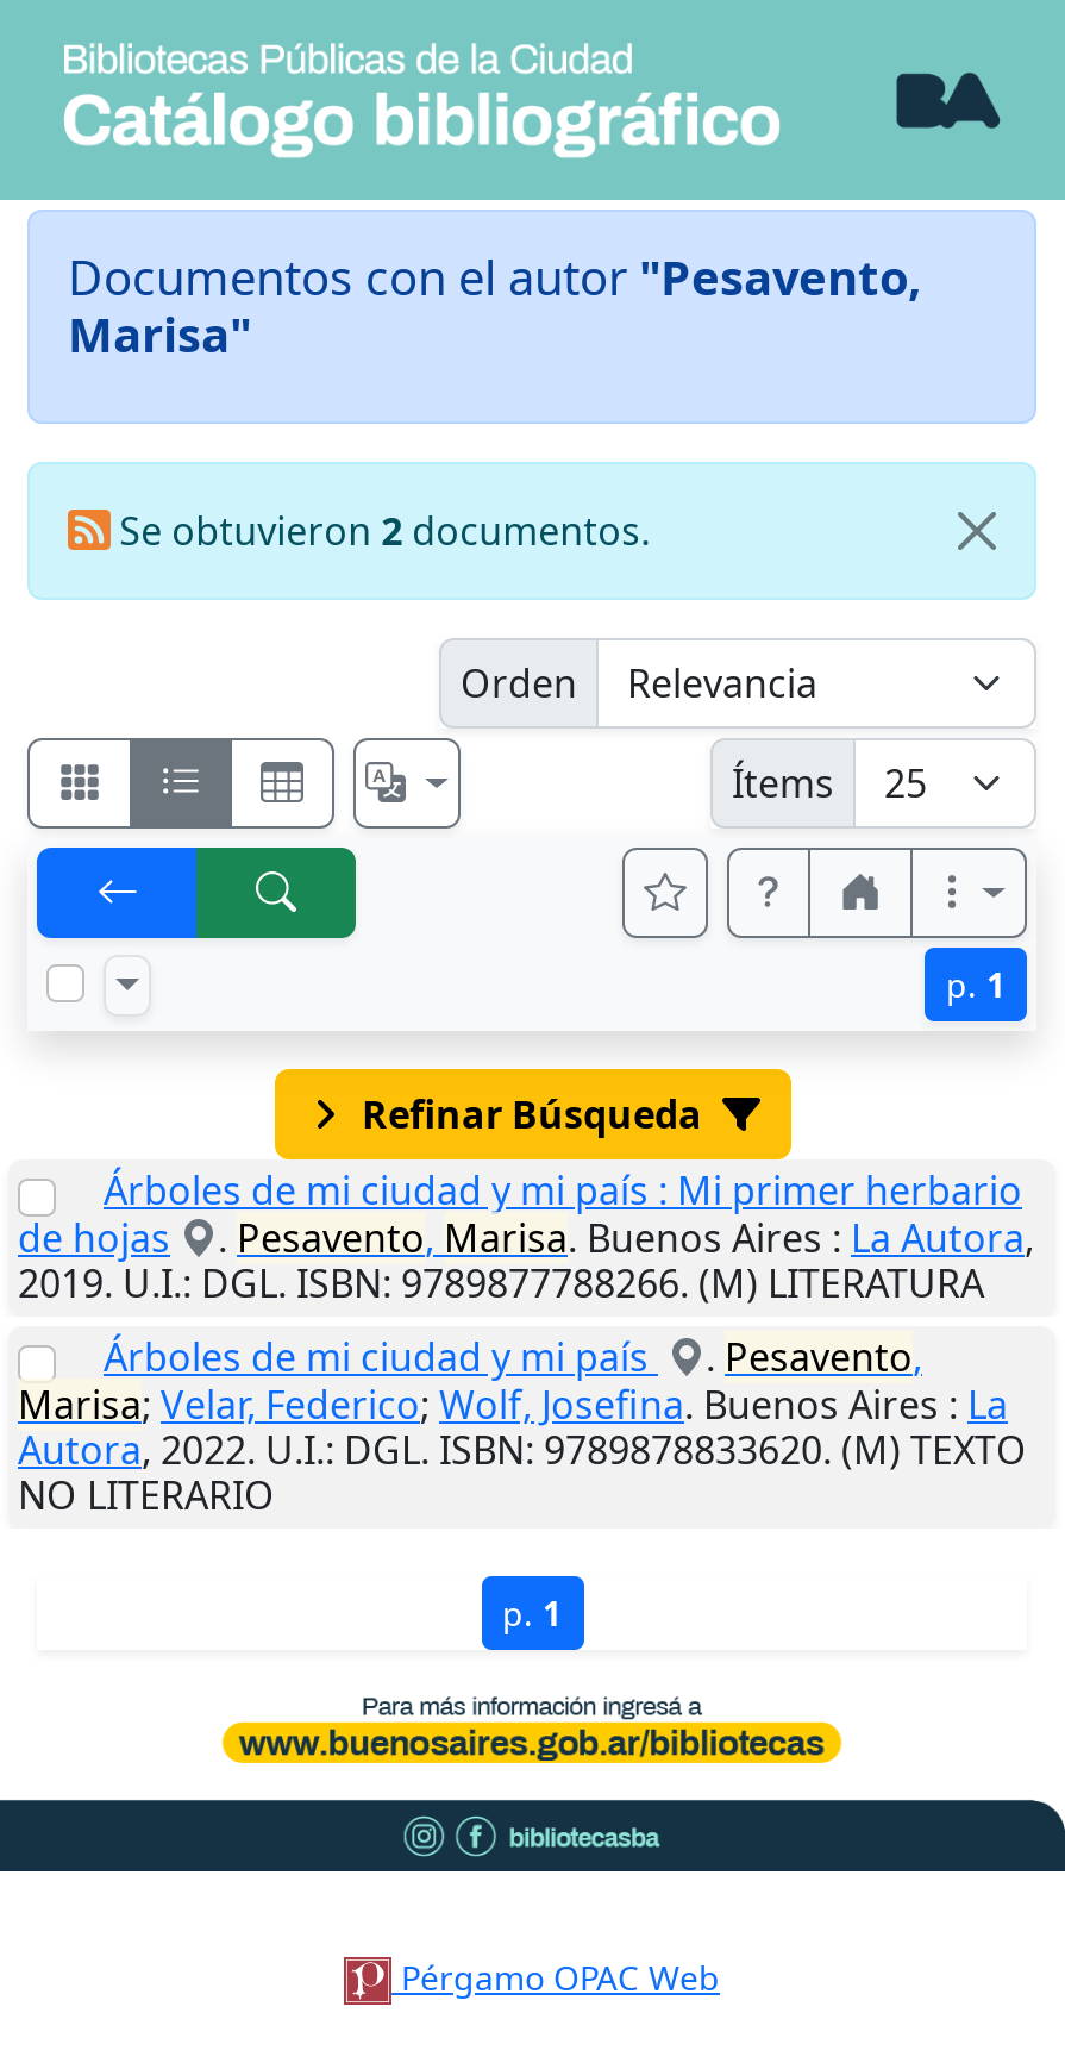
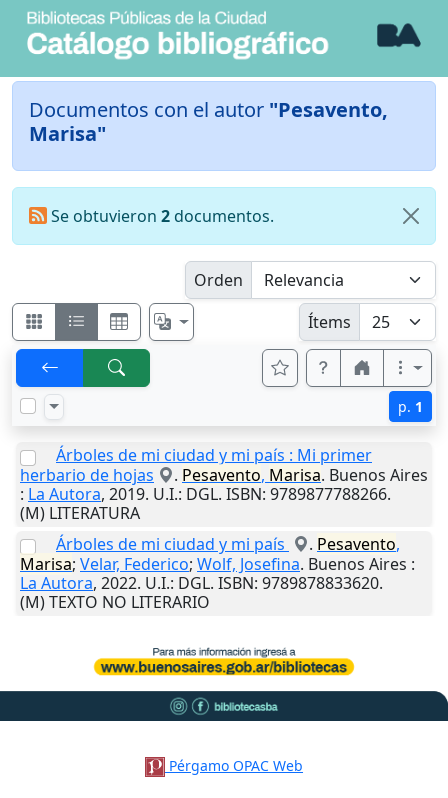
- Refinar Búsqueda
- Árboles de mi ciudad y mi país : Mi primer herbario
- de hojas
- . Pesavento, Marisa. Buenos Aires: La Autora,
- 2019.U.I.: DGL. ISBN: 9789877788266. (M) LITERATURA
+ Árboles de mi ciudad y mi país : Mi primer
+ herbario de hojas
+ . Pesavento, Marisa. Buenos Aires
+ :La Autora,2019.U.I.: DGL. ISBN: 9789877788266.
+ (M) LITERATURA

- Marisa; Velar, Federico; Wolf, Josefina. Buenos Aires: La
- Autora, 2022.U.I.: DGL. ISBN: 9789878833620. (M) TEXTO
- NO LITERARIO
- p. 1
+ Marisa; Velar, Federico; Wolf, Josefina. Buenos Aires:
+ La Autora,2022.U.I.: DGL. ISBN: 9789878833620.
+ (M) TEXTO NO LITERARIO
